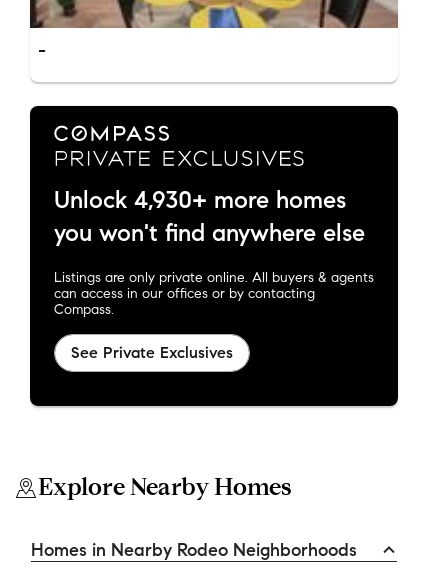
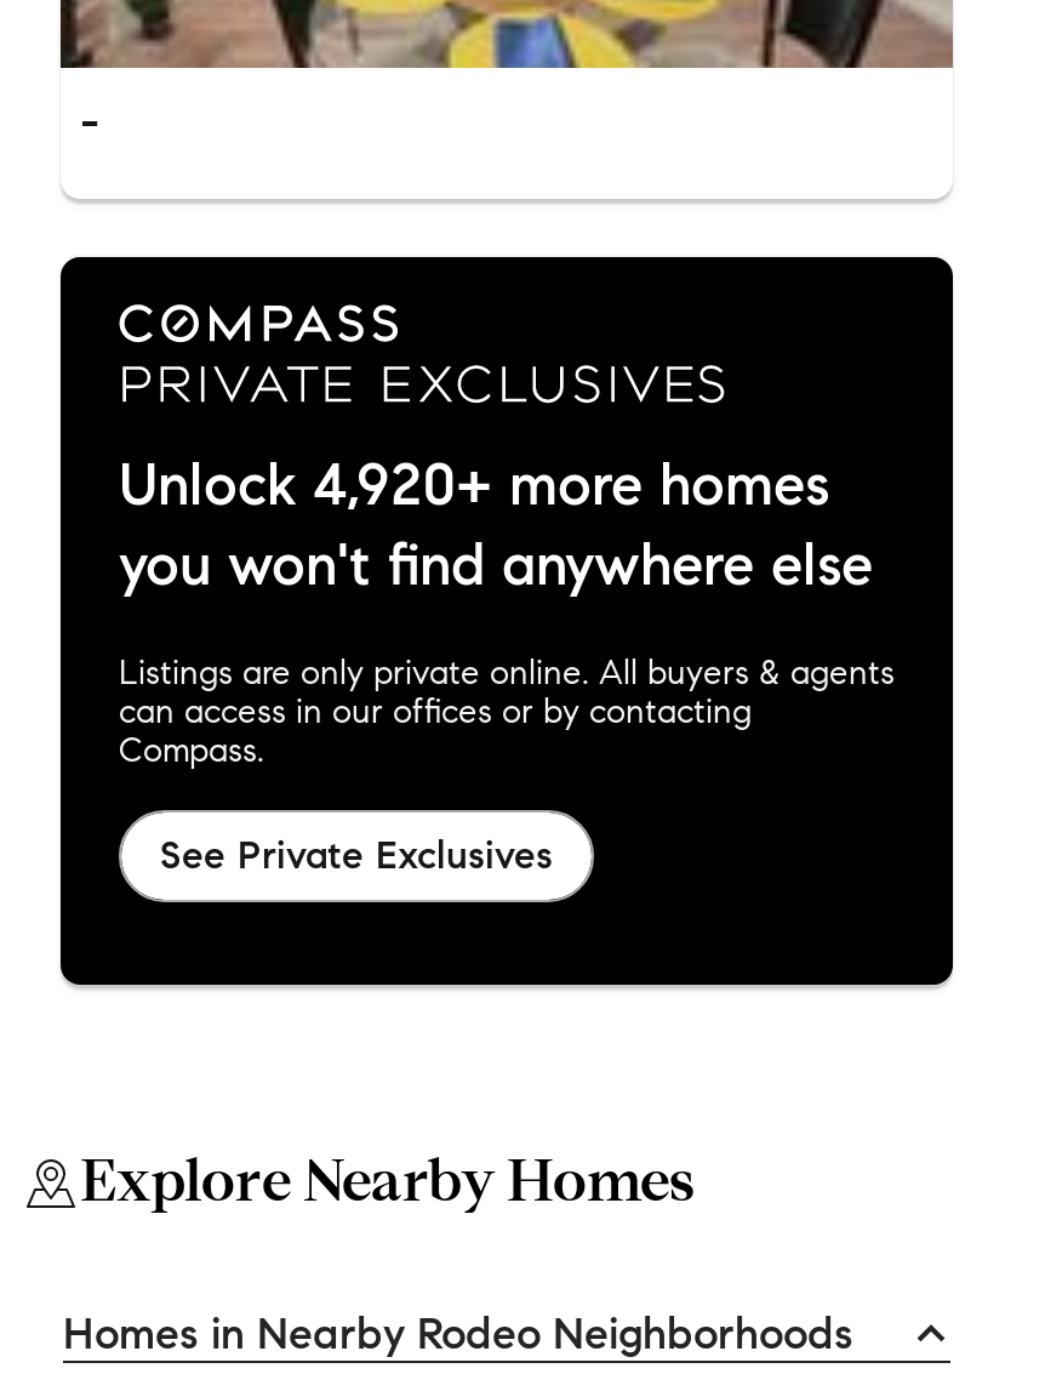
- Unlock 4,930+ more homes
+ Unlock 4,920+ more homes
